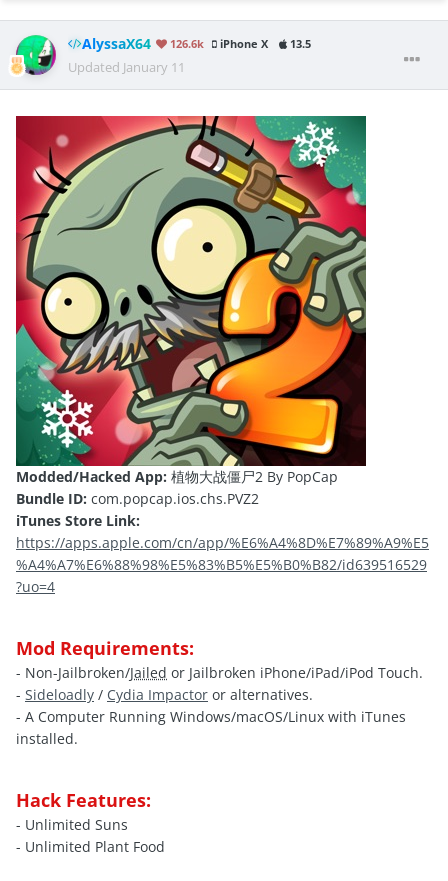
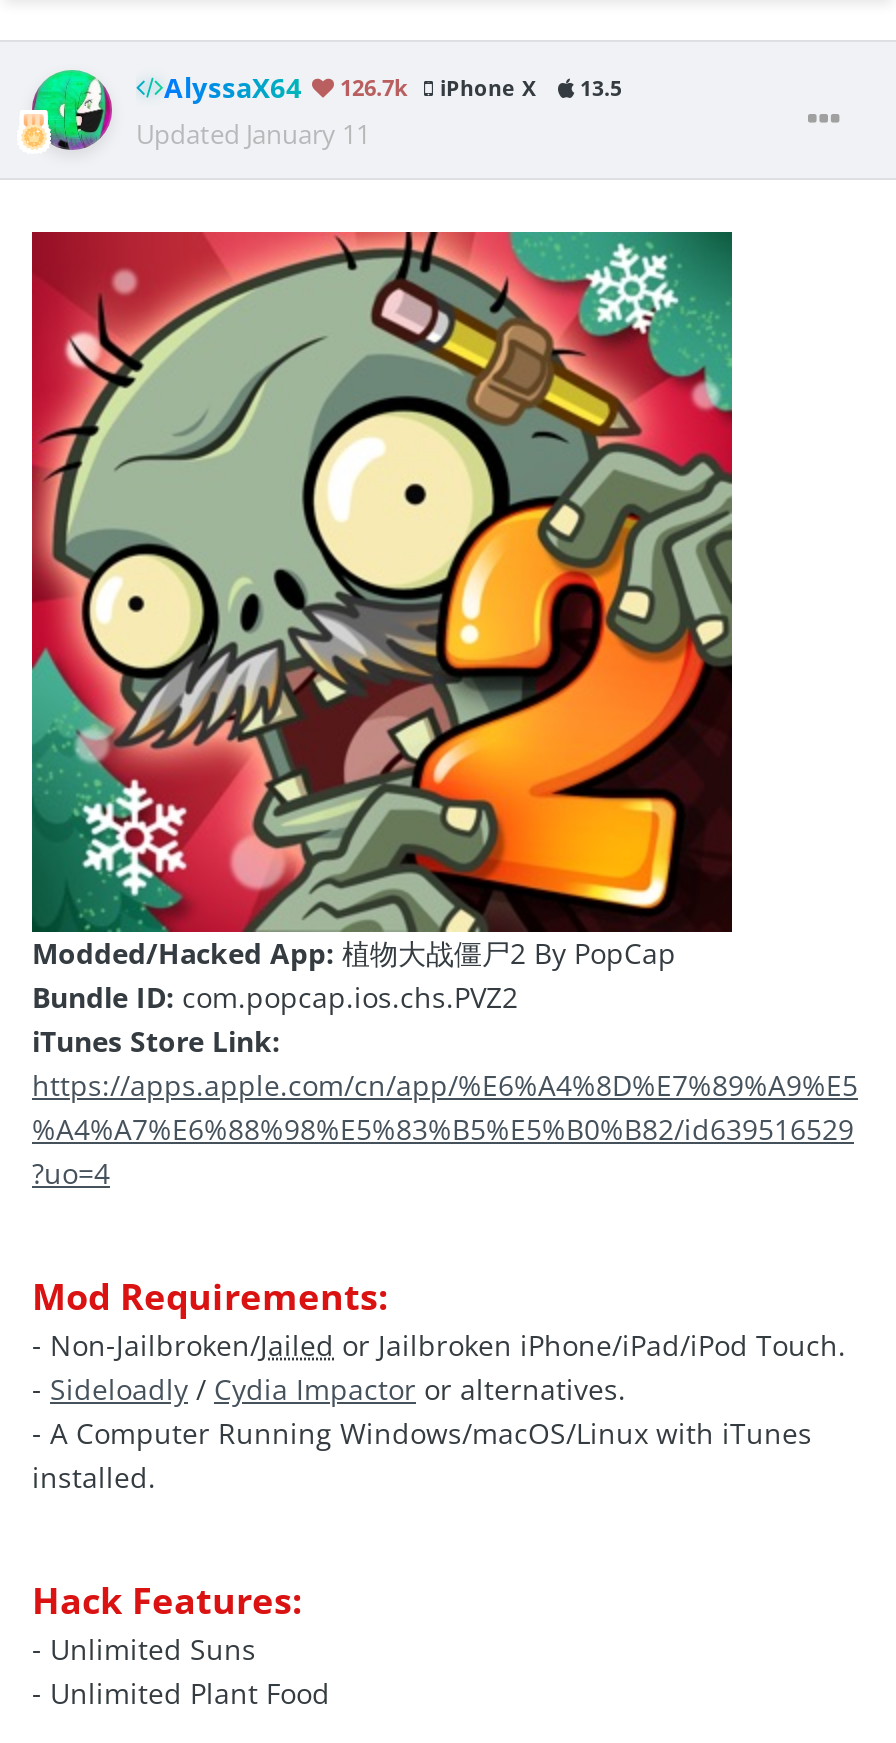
- AlyssaX64 126.6k iPhone X 13.5
+ AlyssaX64 126.7k iPhone X 13.5
